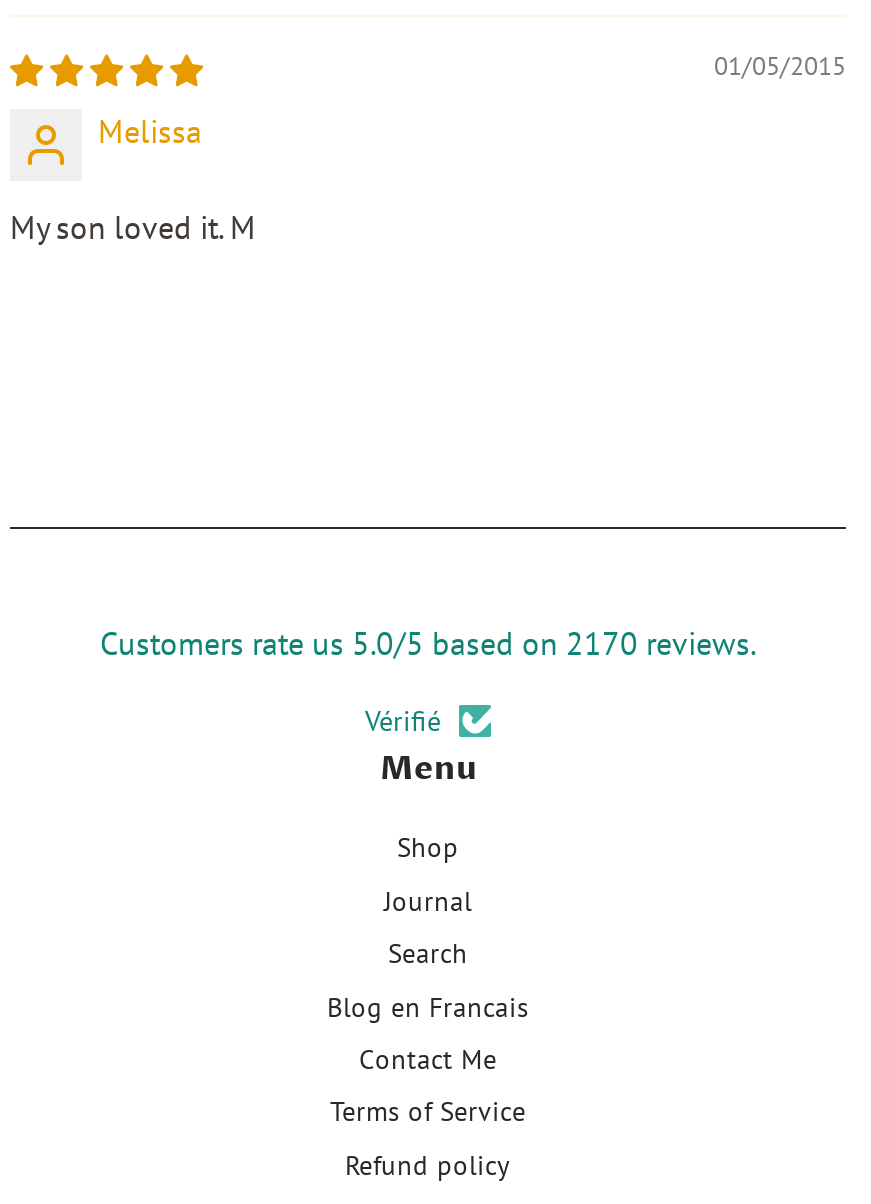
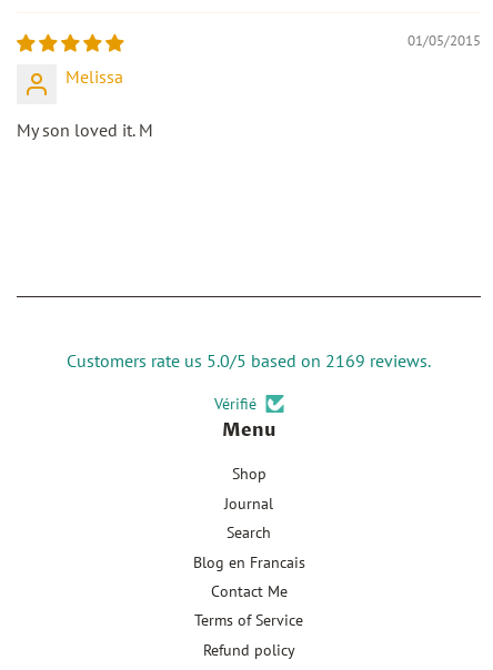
- Customers rate us 5.0/5 based on 2170 reviews.
+ Customers rate us 5.0/5 based on 2169 reviews.
